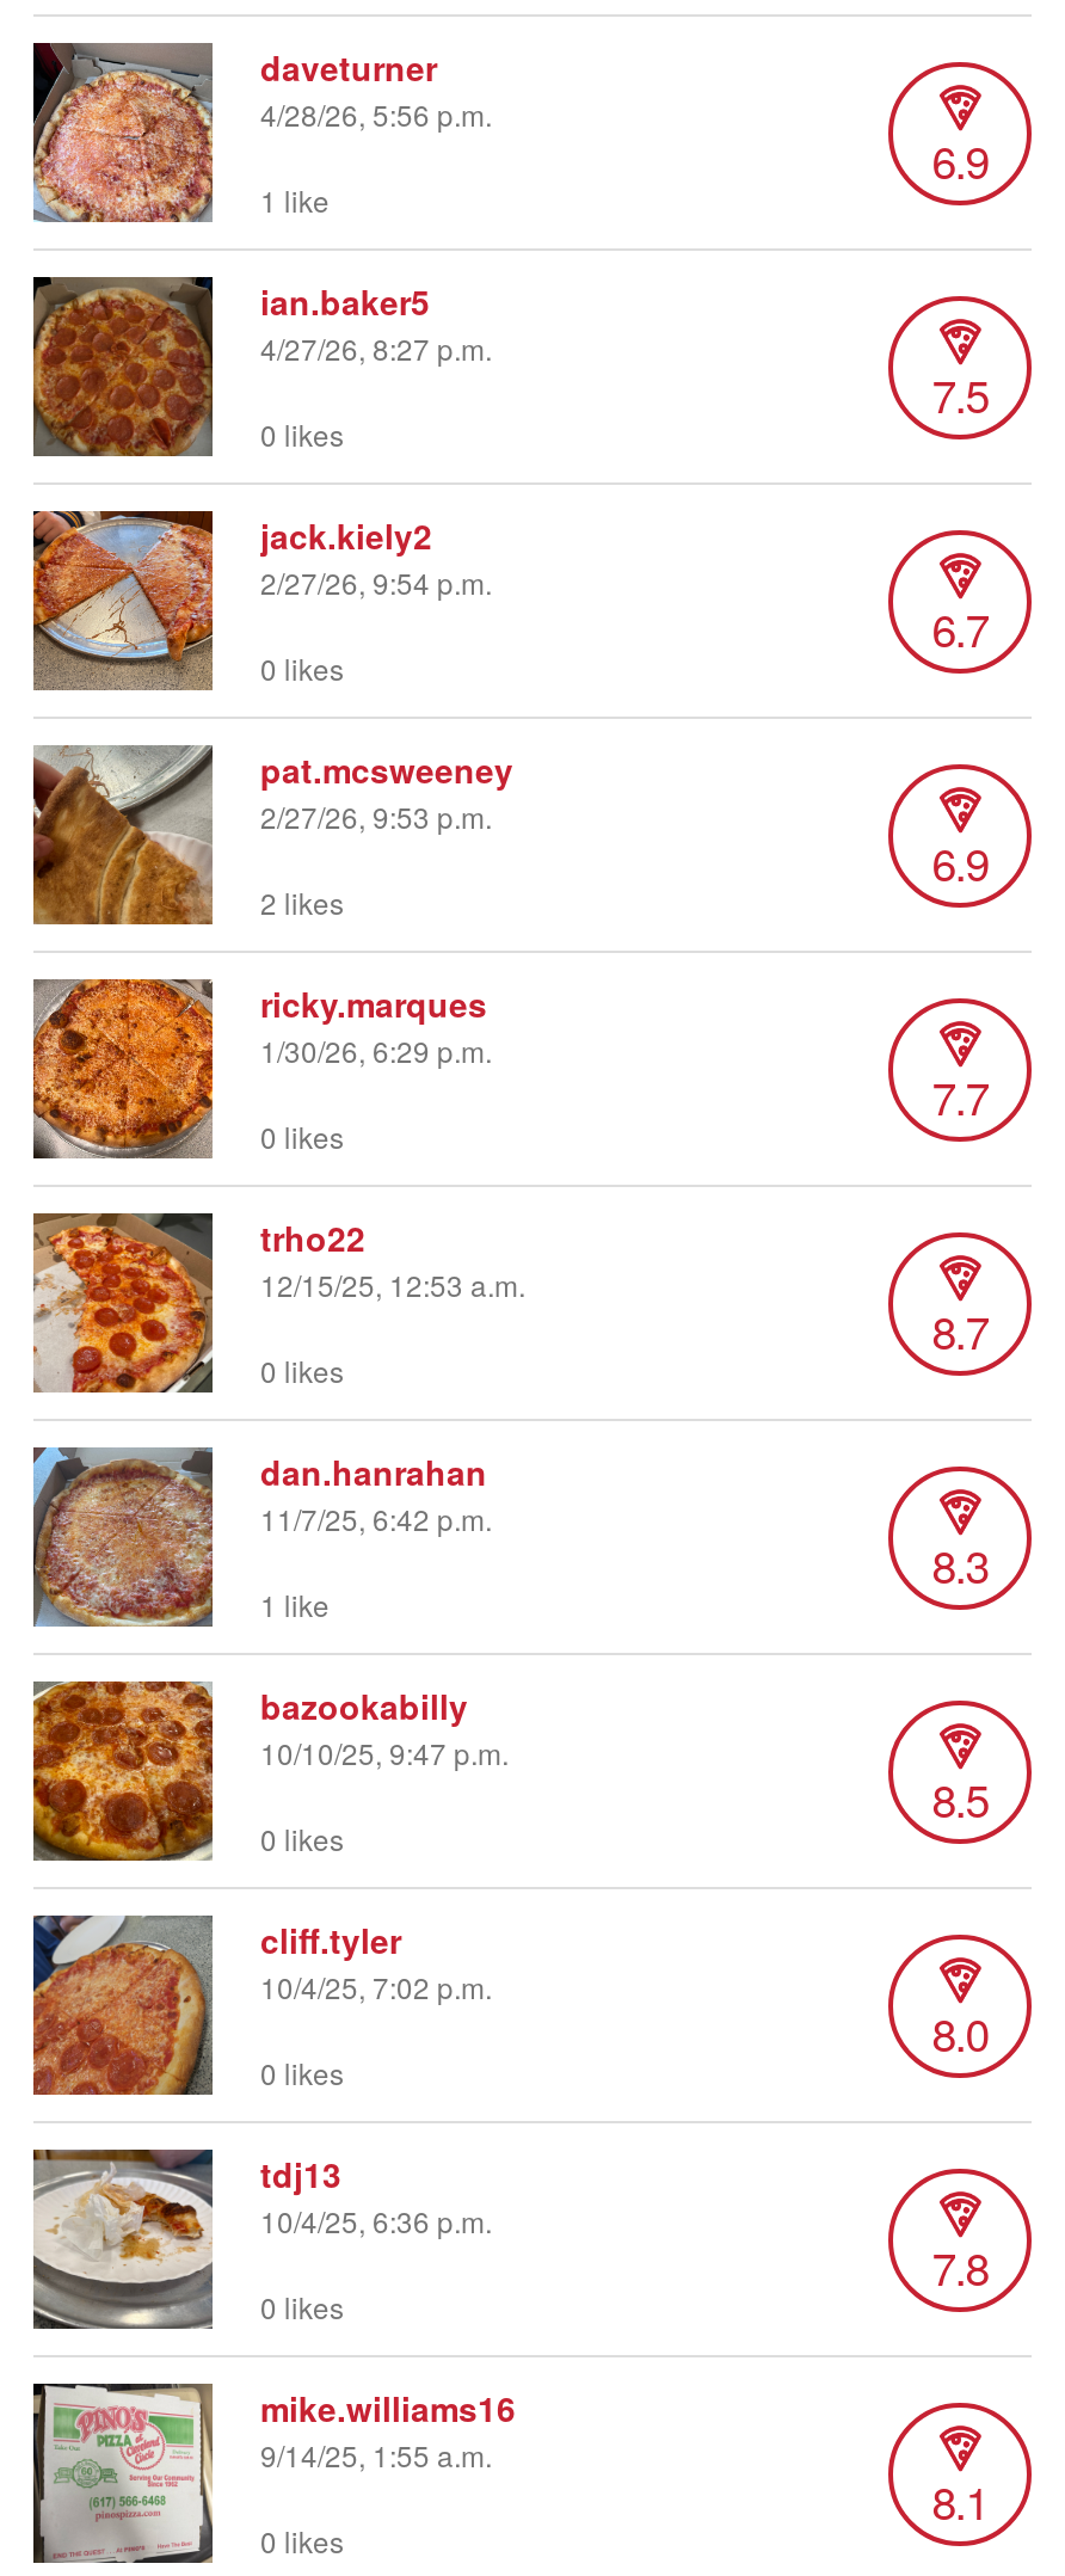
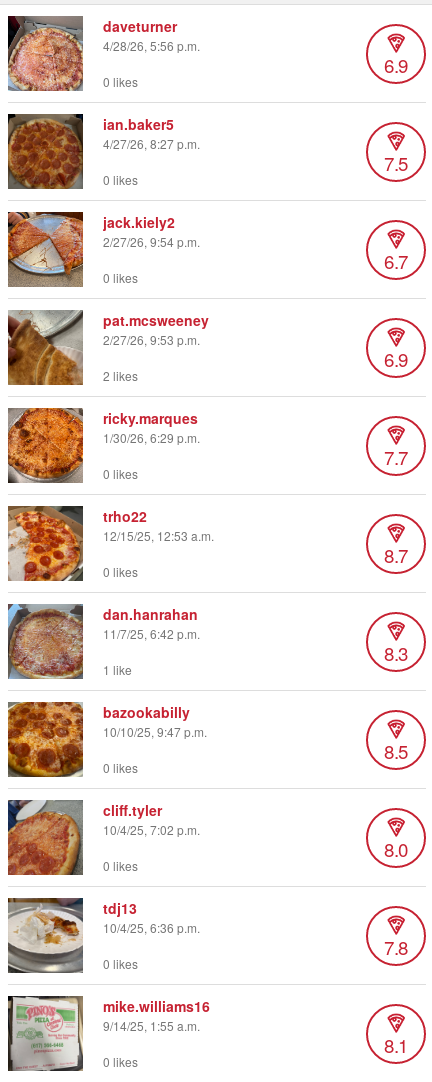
- 1 like
+ 0 likes
